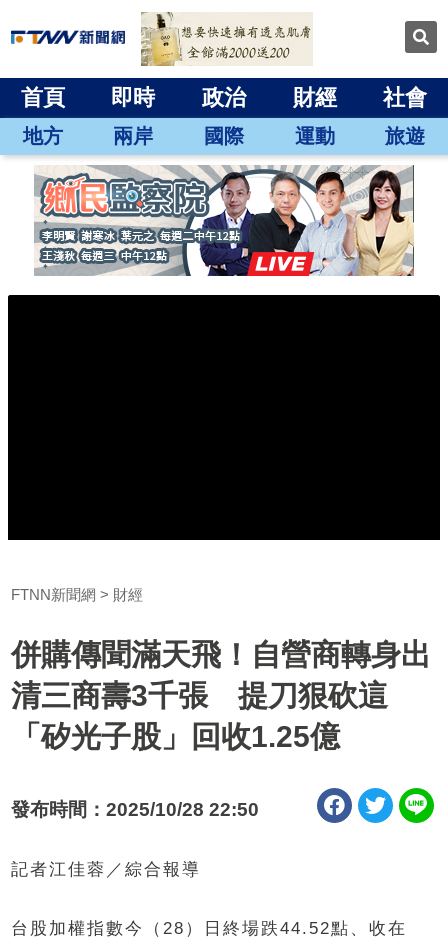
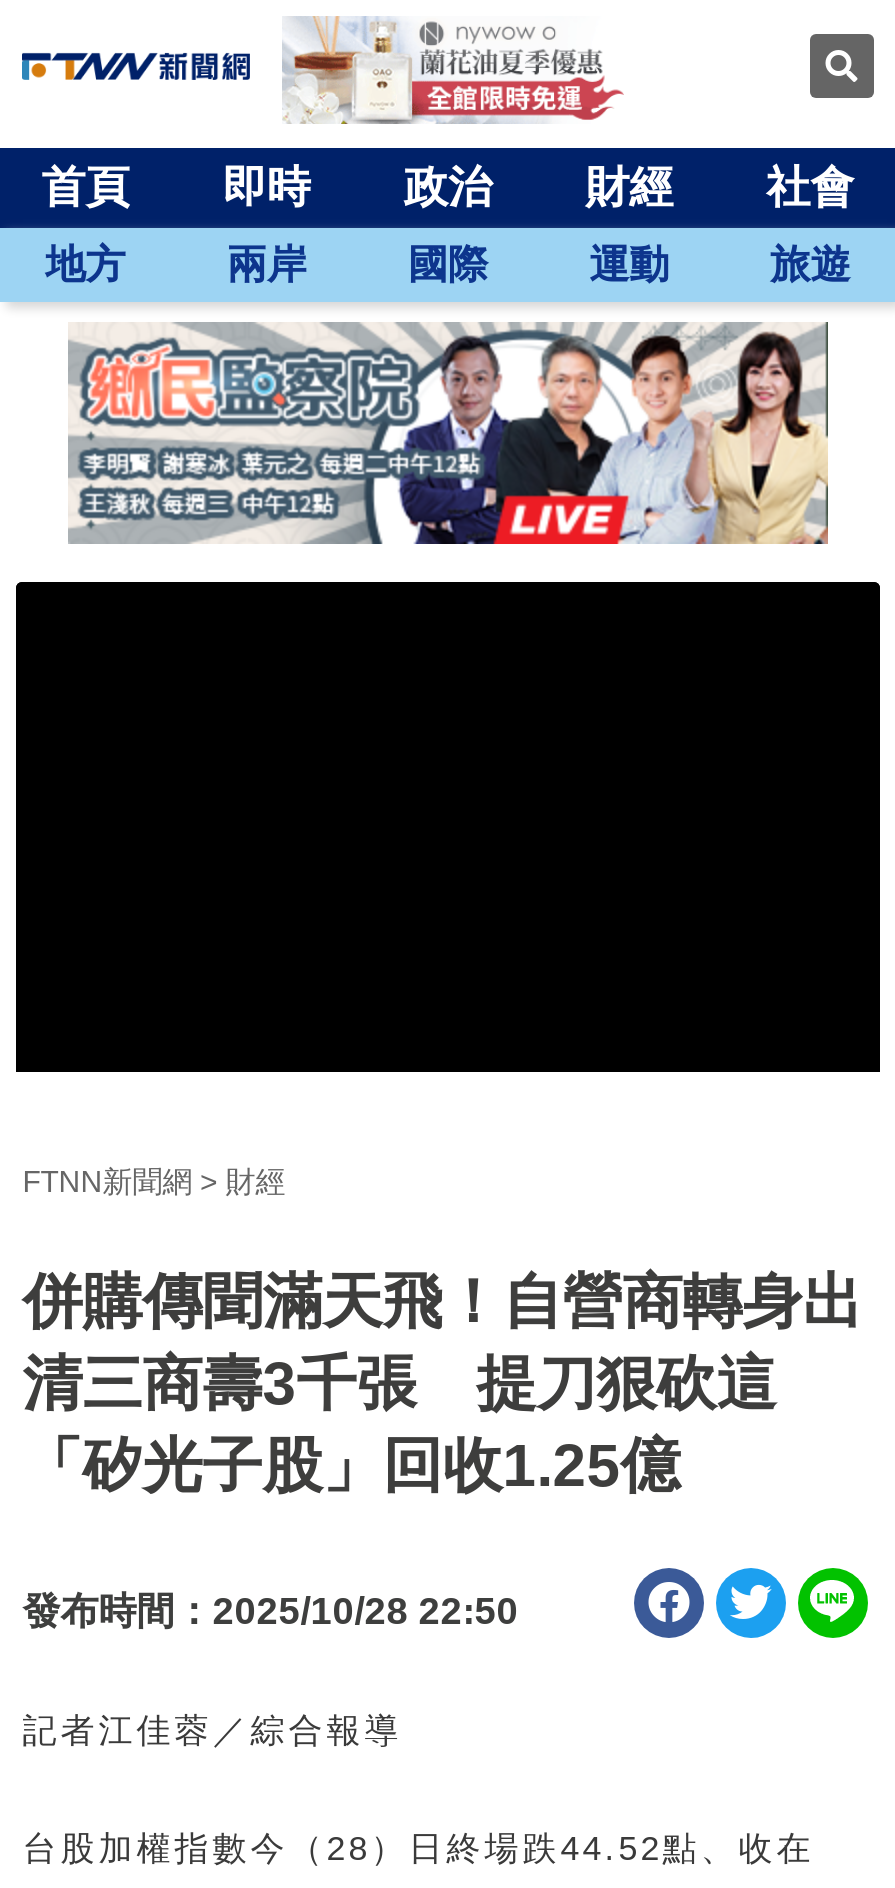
- [image]
+ [image]
